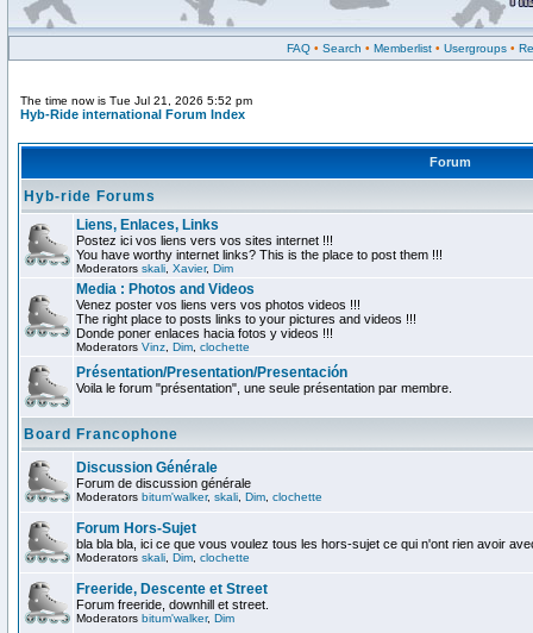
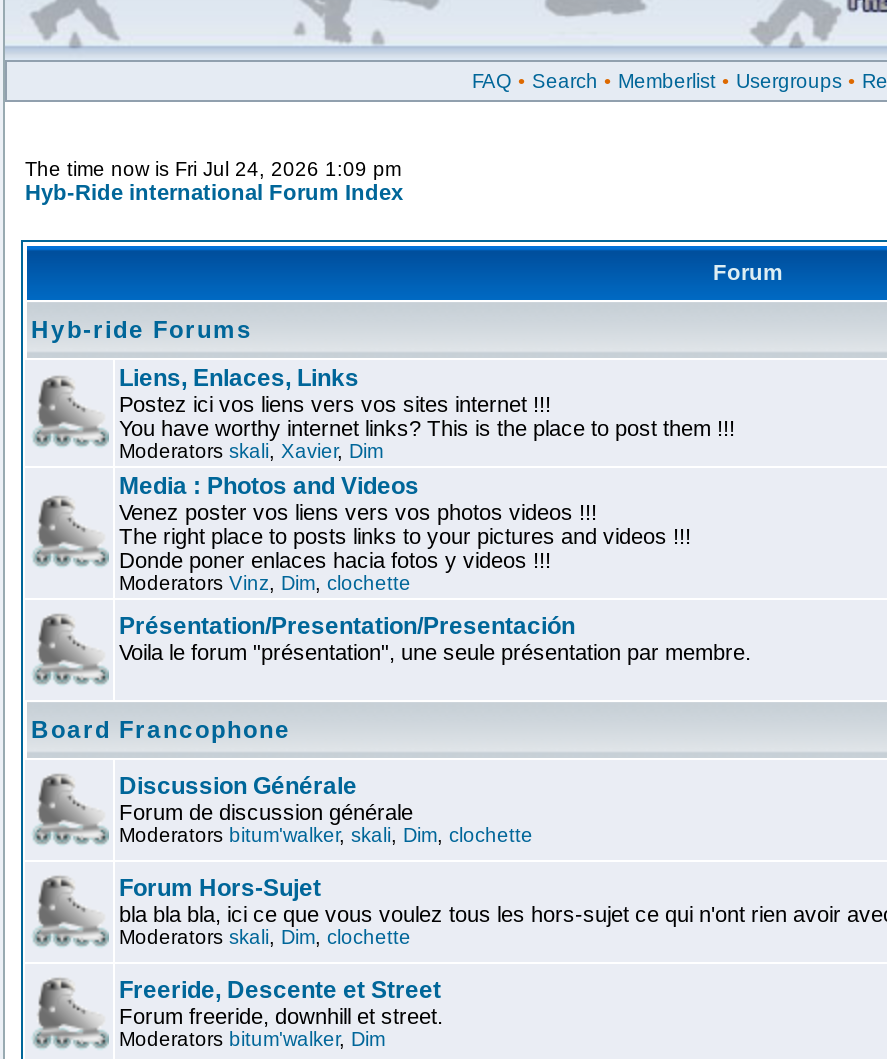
- The time now is Tue Jul 21, 2026 5:52 pm
+ The time now is Fri Jul 24, 2026 1:09 pm
